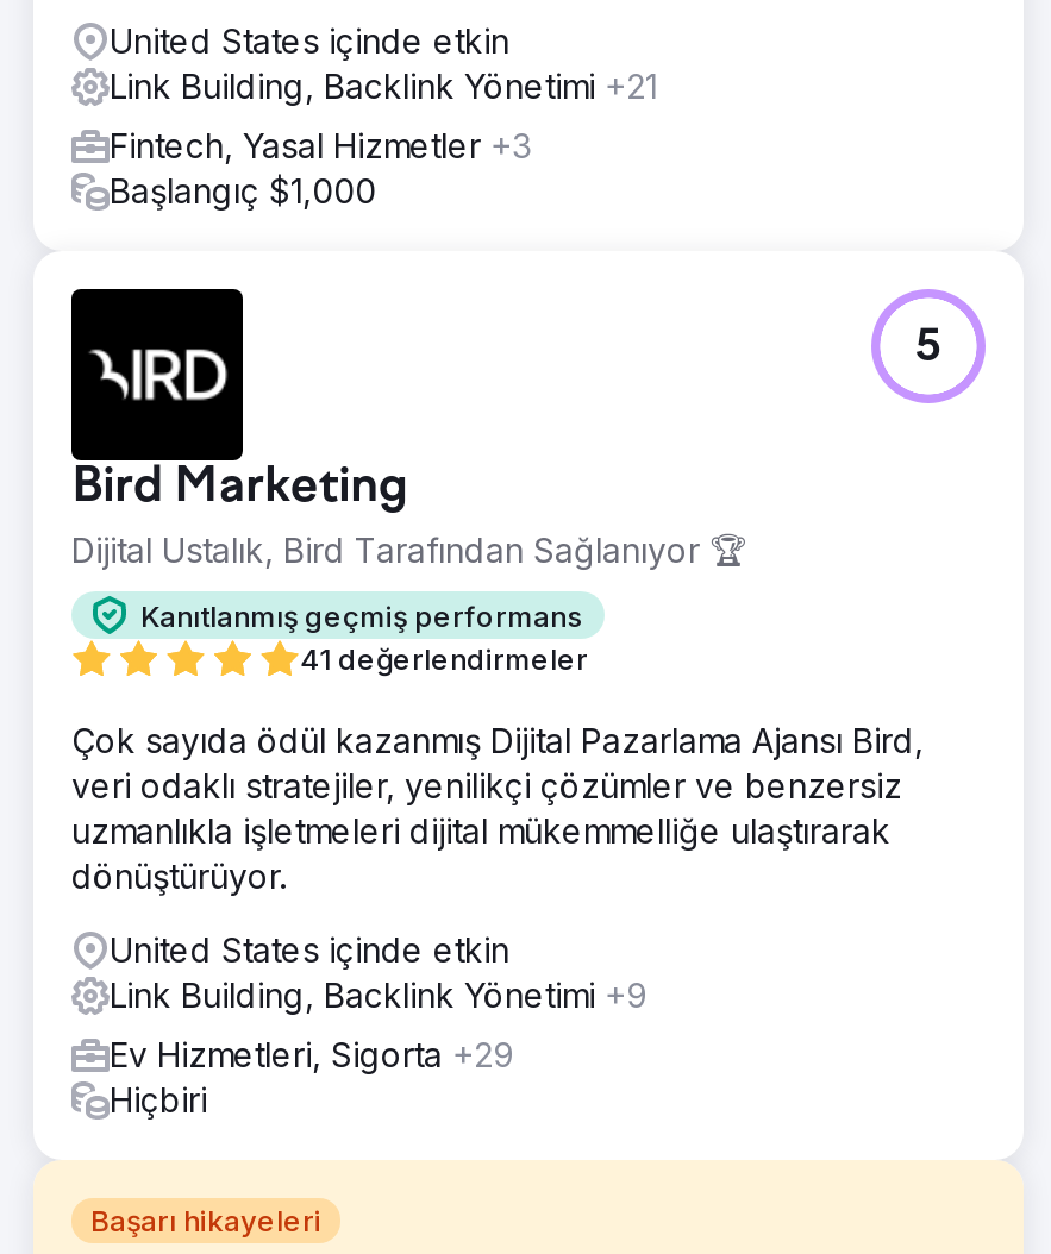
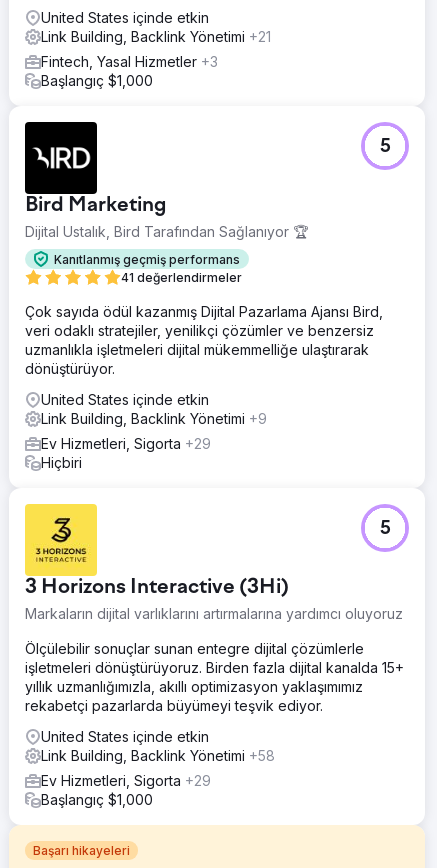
+ [image]
+ 3 Horizons Interactive (3Hi)
+ Markaların dijital varlıklarını artırmalarına yardımcı oluyoruz

+ Ölçülebilir sonuçlar sunan entegre dijital çözümlerle
+ işletmeleri dönüştürüyoruz. Birden fazla dijital kanalda 15+
+ yıllık uzmanlığımızla, akıllı optimizasyon yaklaşımımız
+ rekabetçi pazarlarda büyümeyi teşvik ediyor.
+ United States içinde etkin
+ Link Building, Backlink Yönetimi +58
+ Ev Hizmetleri, Sigorta +29
+ Başlangıç $1,000

+ 5
